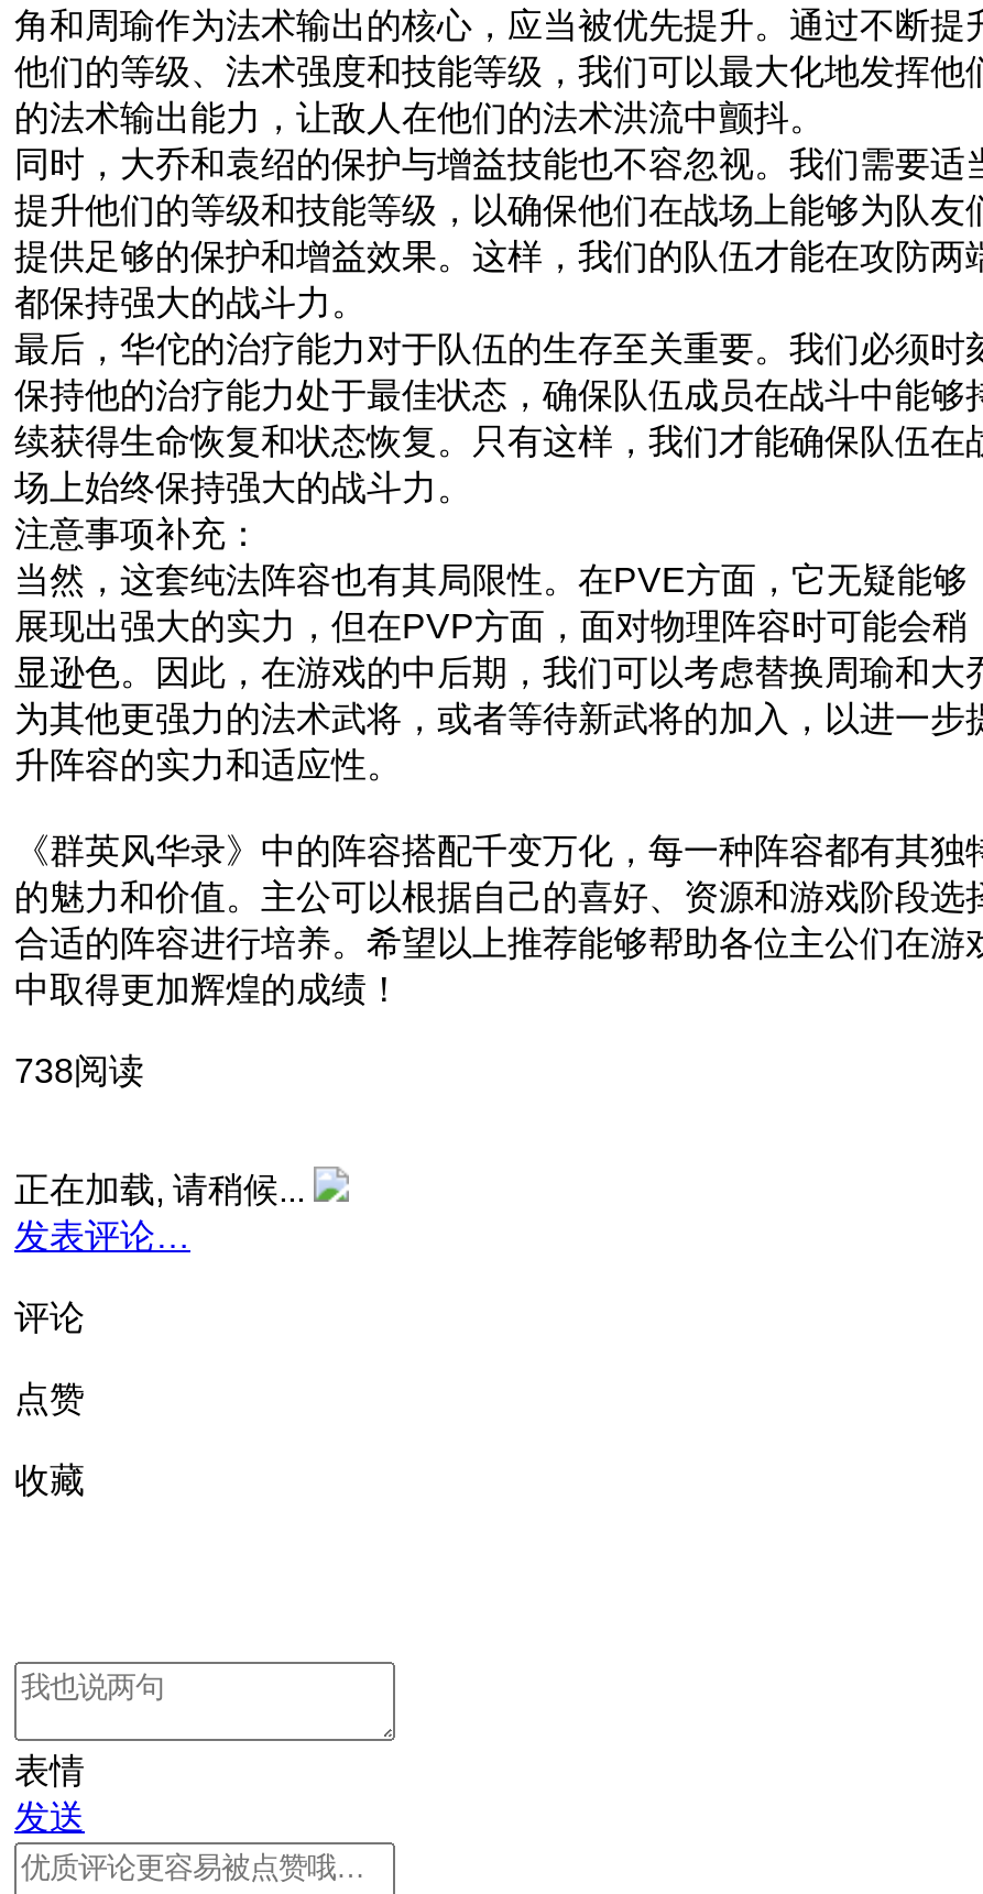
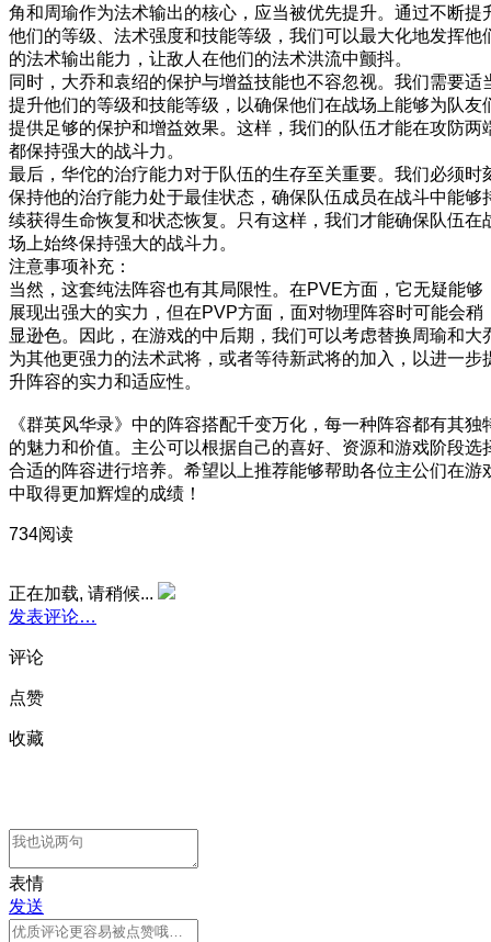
- 738阅读
+ 734阅读
